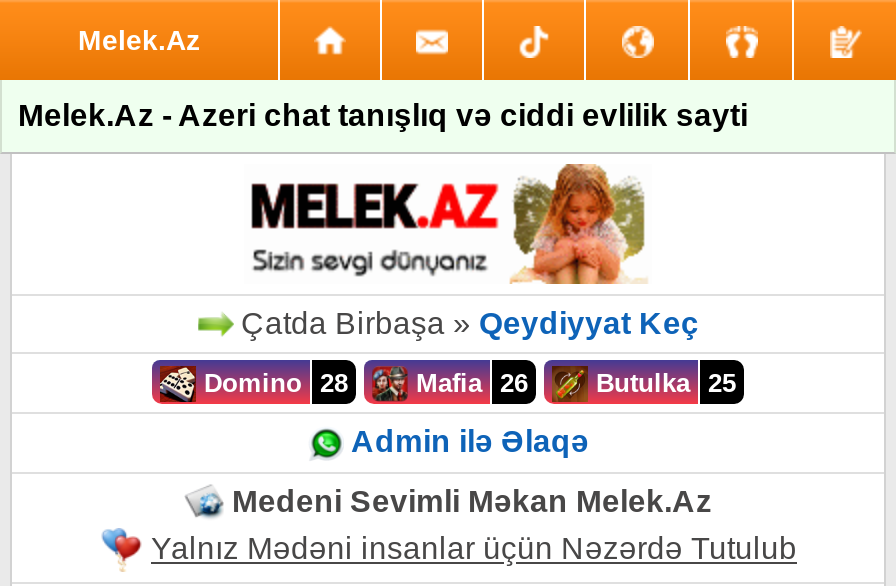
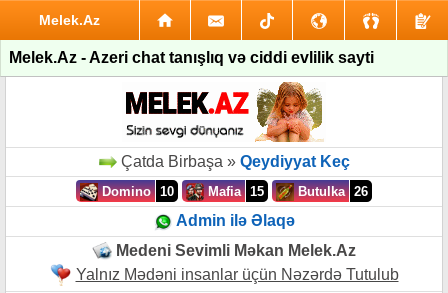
- Domino 28
+ Domino 10

- Mafia 26
+ Mafia 15

- Butulka 25
+ Butulka 26
